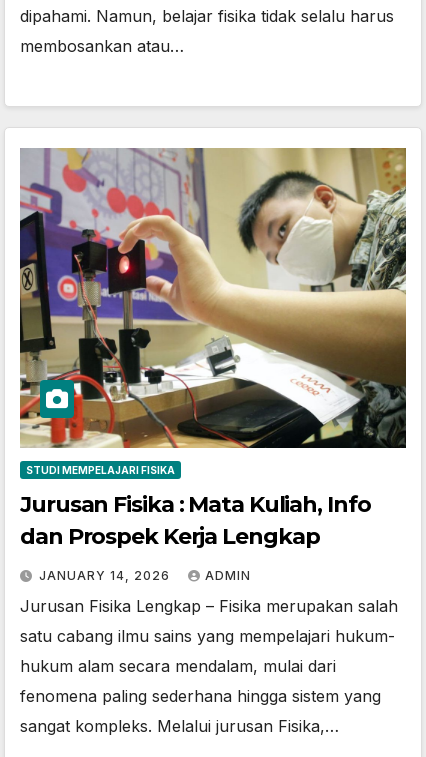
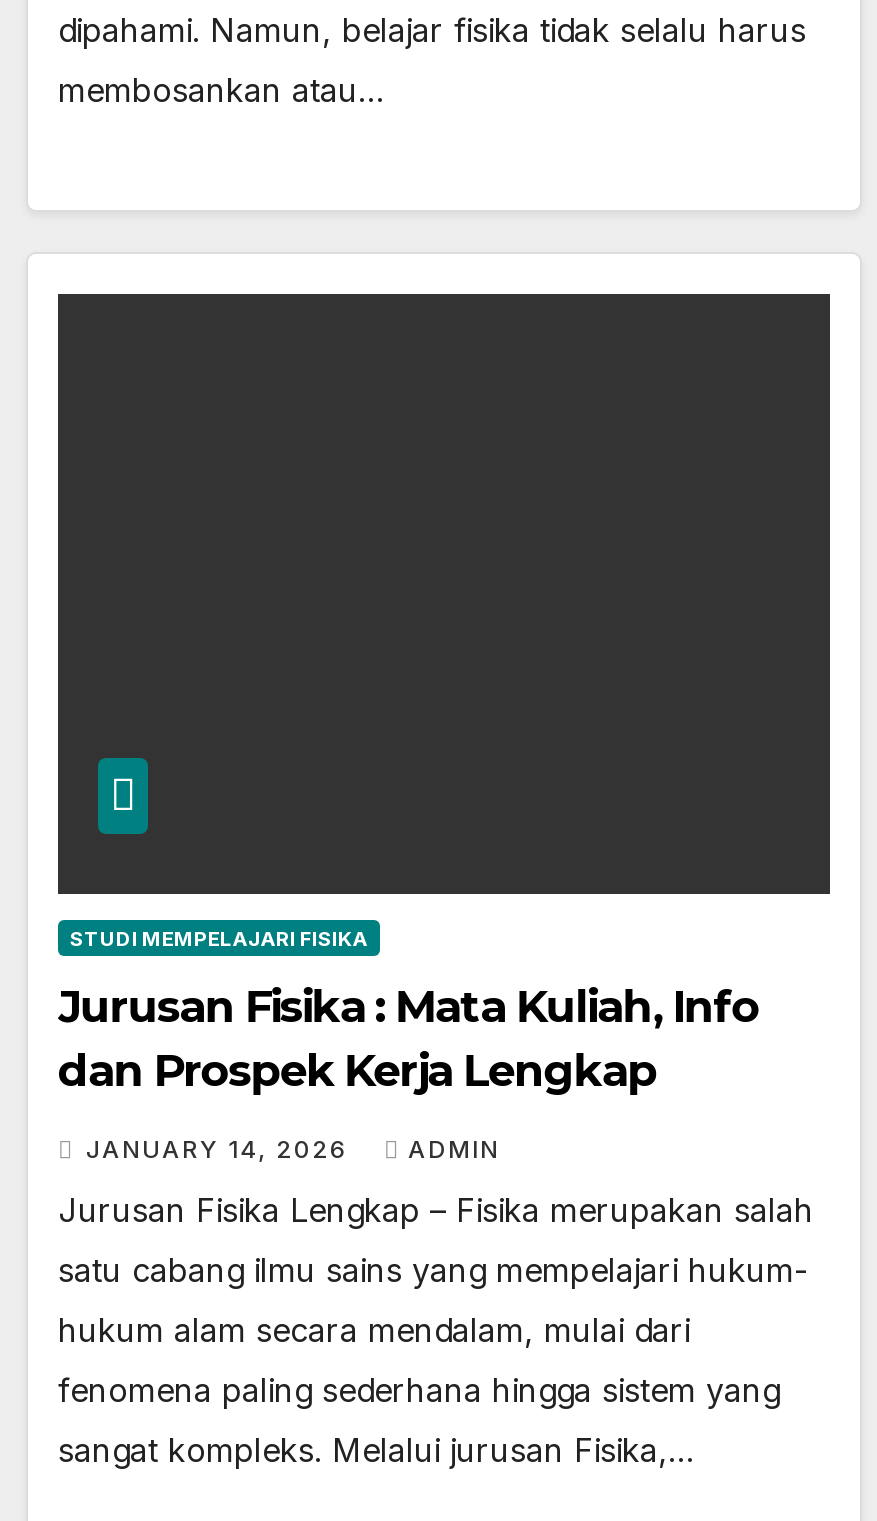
- [image]
